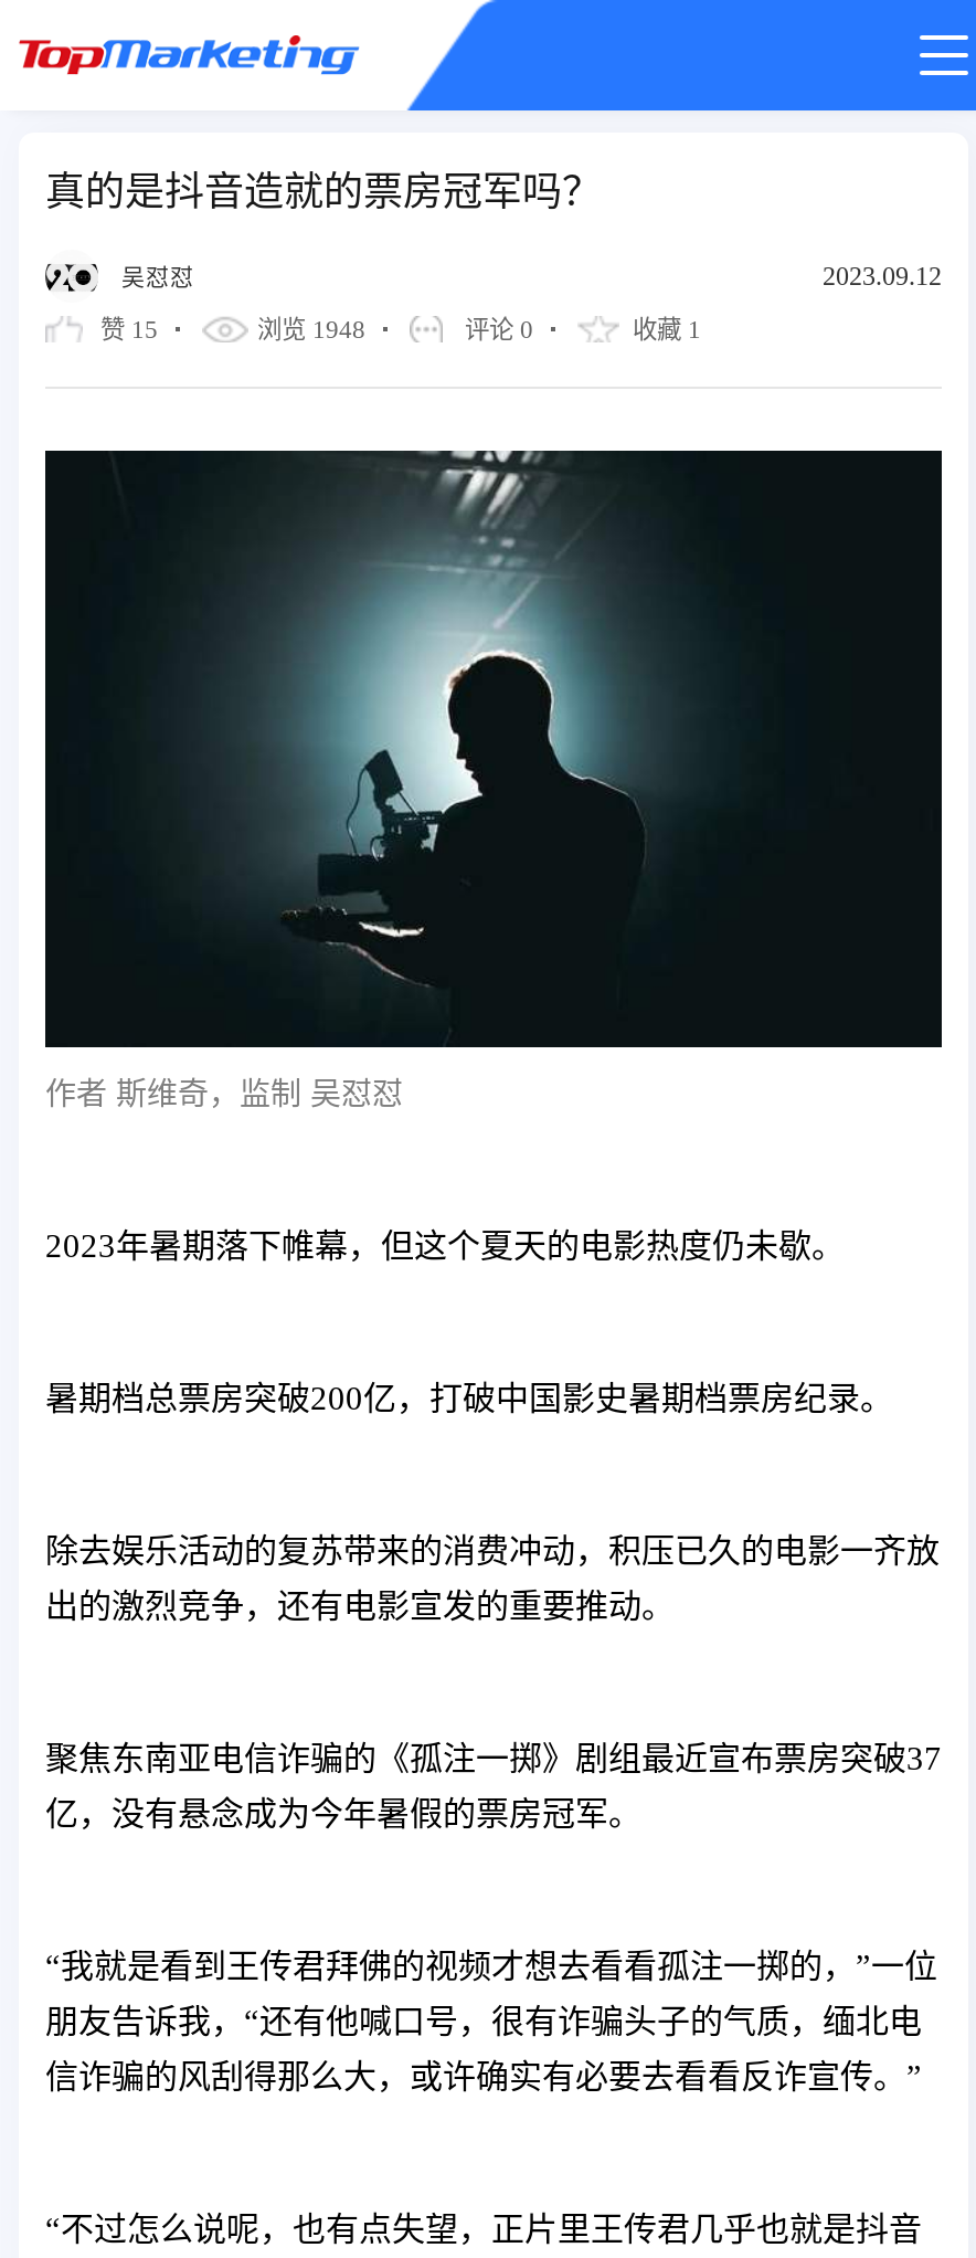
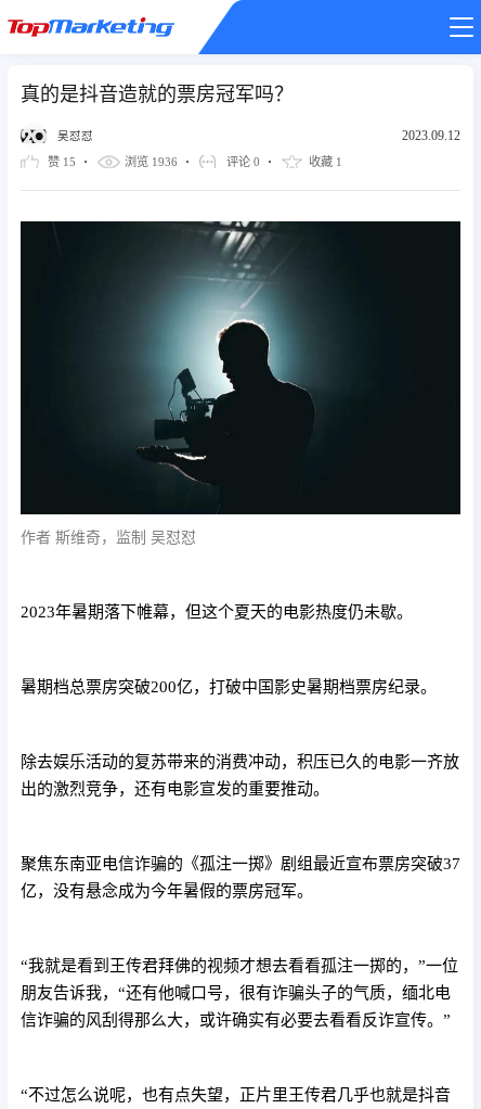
- 浏览 1948
+ 浏览 1936
